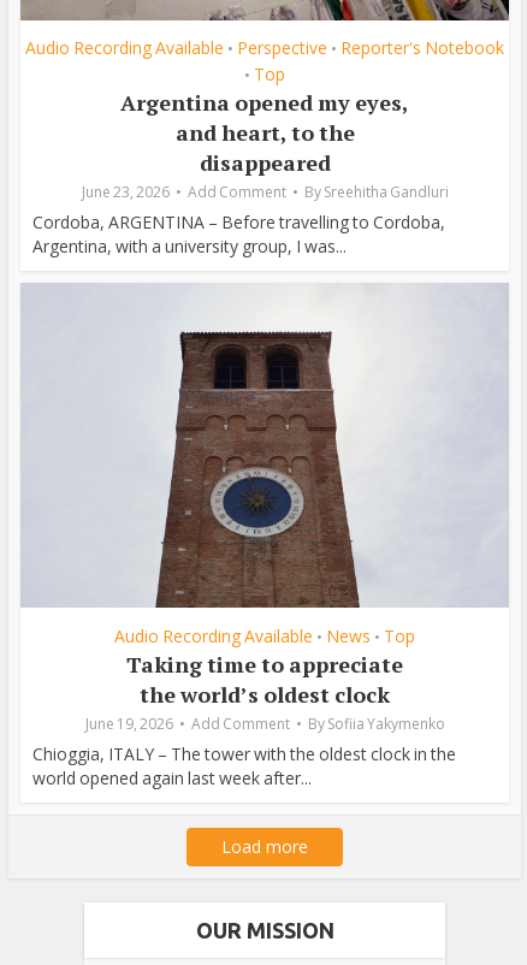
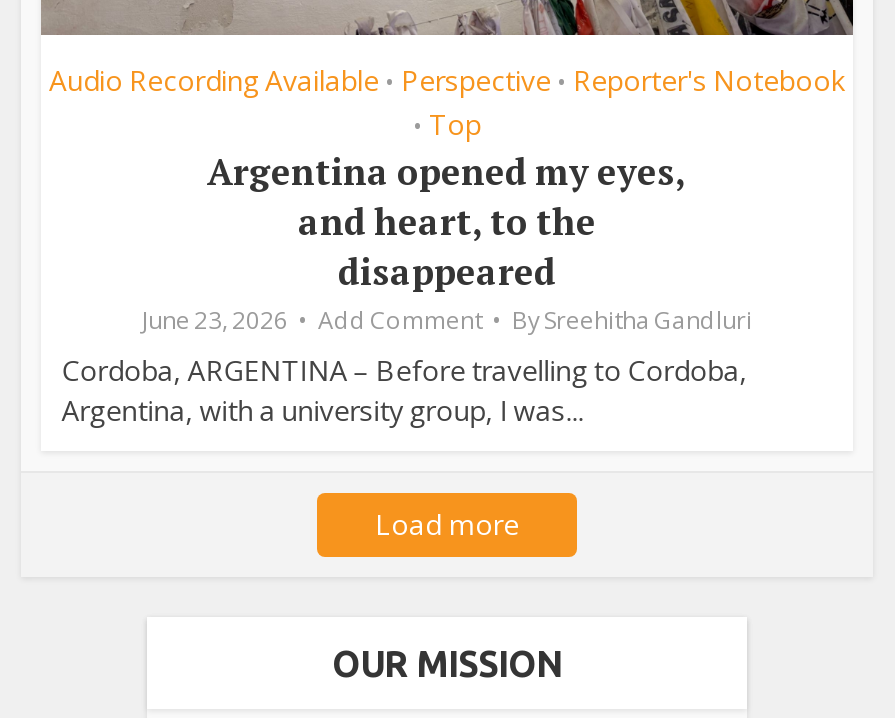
- [image]
- Audio Recording Available • News • Top
- Taking time to appreciate
- the world’s oldest clock
- June 19, 2026
- Add Comment
- By Sofiia Yakymenko
- Chioggia, ITALY – The tower with the oldest clock in the
- world opened again last week after...
